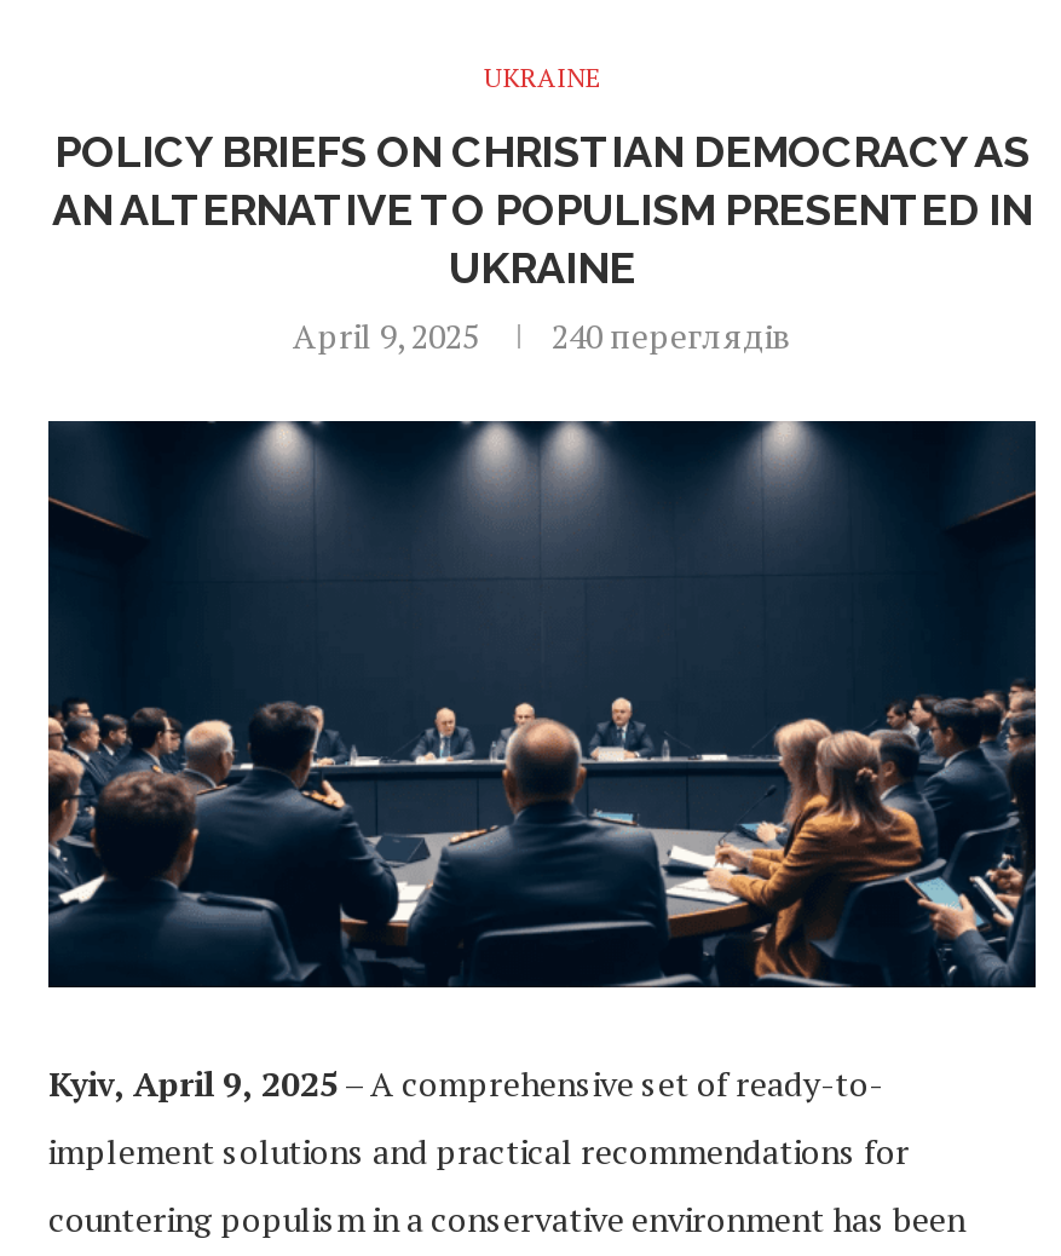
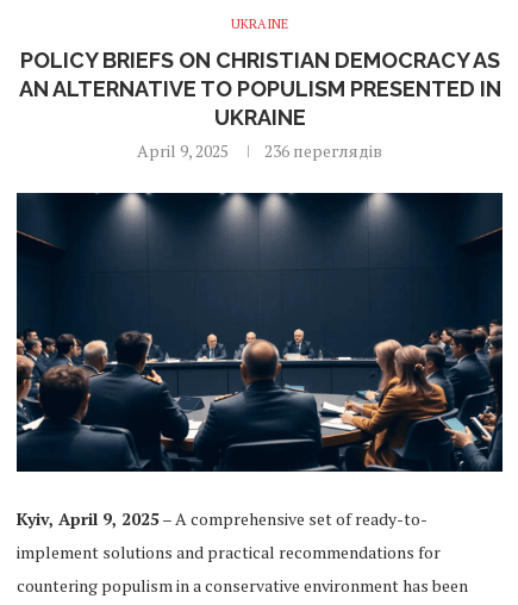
- April 9, 2025 240 переглядів
+ April 9, 2025 236 переглядів
